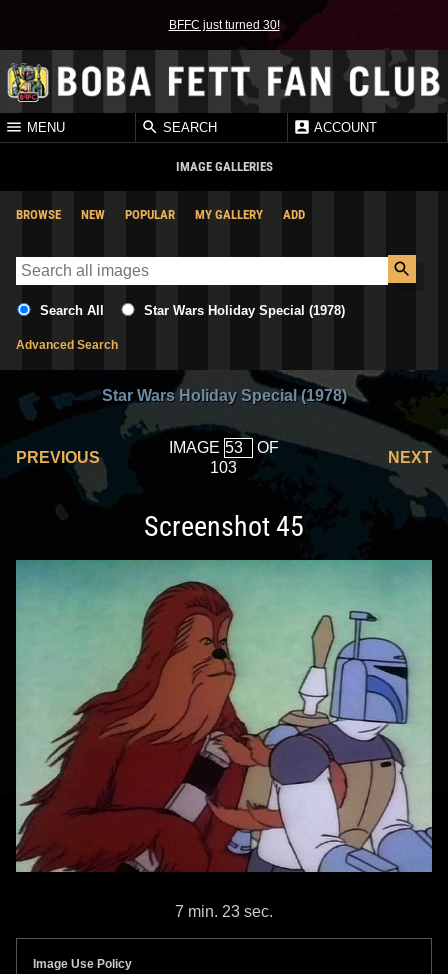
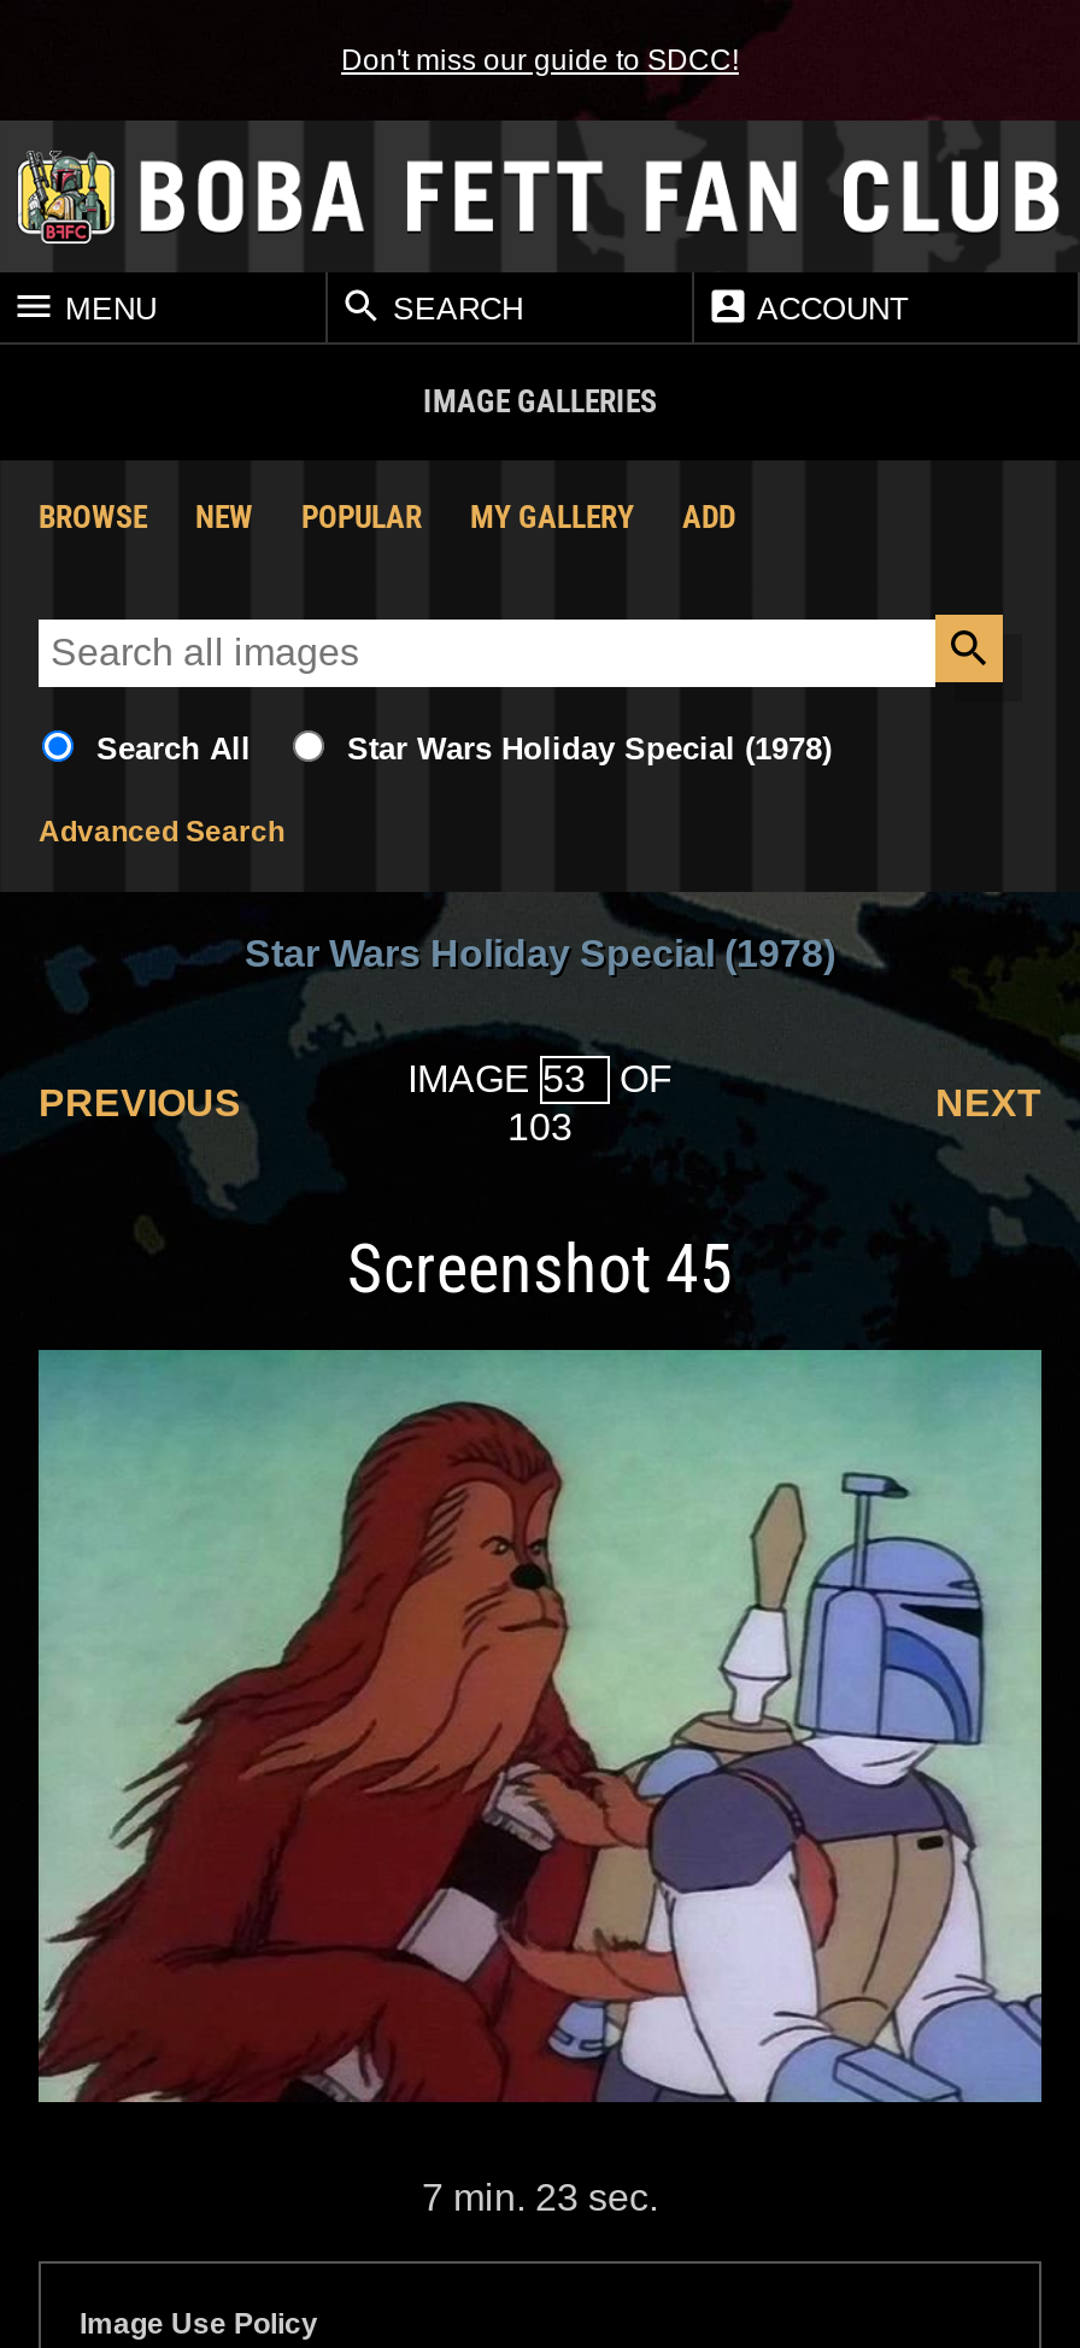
- BFFC just turned 30!
+ Don't miss our guide to SDCC!
